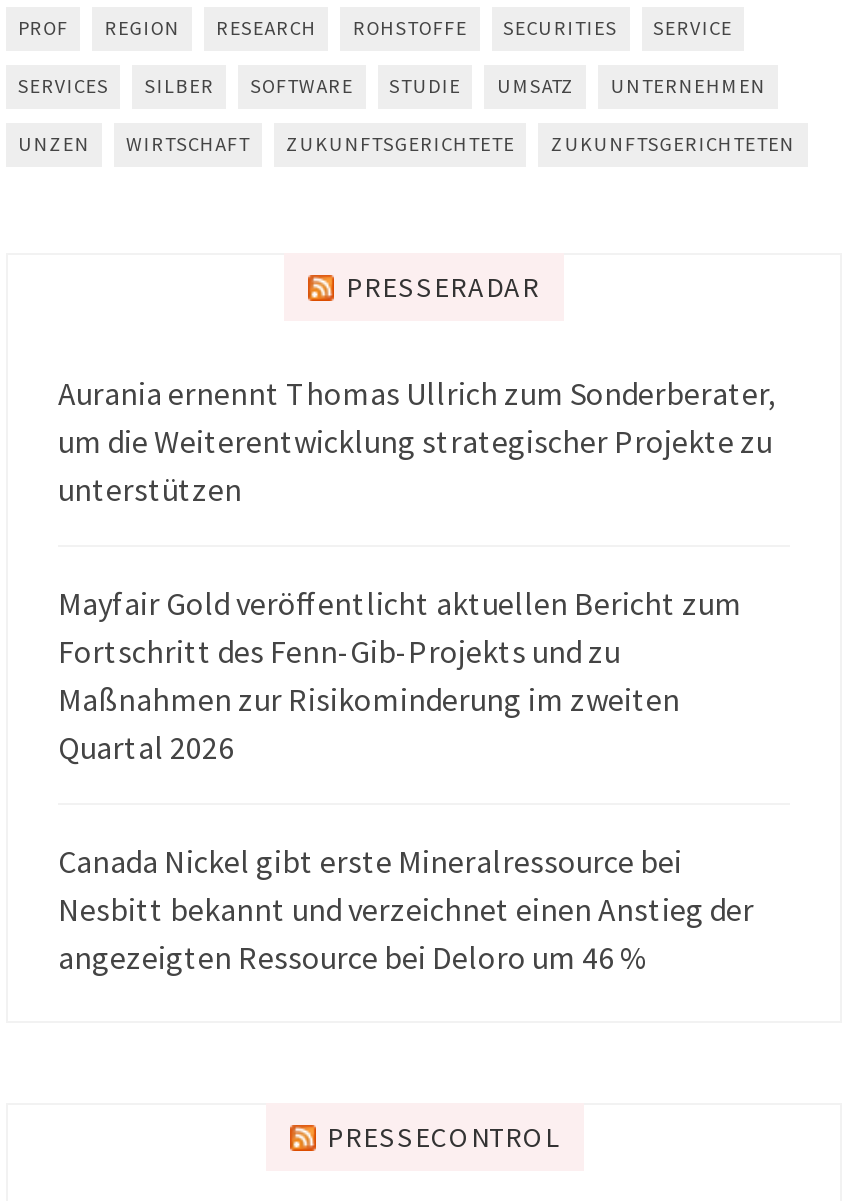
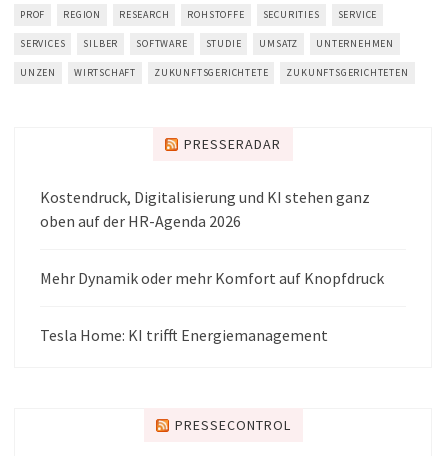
- Aurania ernennt Thomas Ullrich zum Sonderberater,
- um die Weiterentwicklung strategischer Projekte zu
- unterstützen
+ Kostendruck, Digitalisierung und KI stehen ganz
+ oben auf der HR-Agenda 2026

- Mayfair Gold veröffentlicht aktuellen Bericht zum
- Fortschritt des Fenn-Gib-Projekts und zu
- Maßnahmen zur Risikominderung im zweiten
- Quartal 2026
+ Mehr Dynamik oder mehr Komfort auf Knopfdruck

- Canada Nickel gibt erste Mineralressource bei
- Nesbitt bekannt und verzeichnet einen Anstieg der
- angezeigten Ressource bei Deloro um 46 %
+ Tesla Home: KI trifft Energiemanagement
